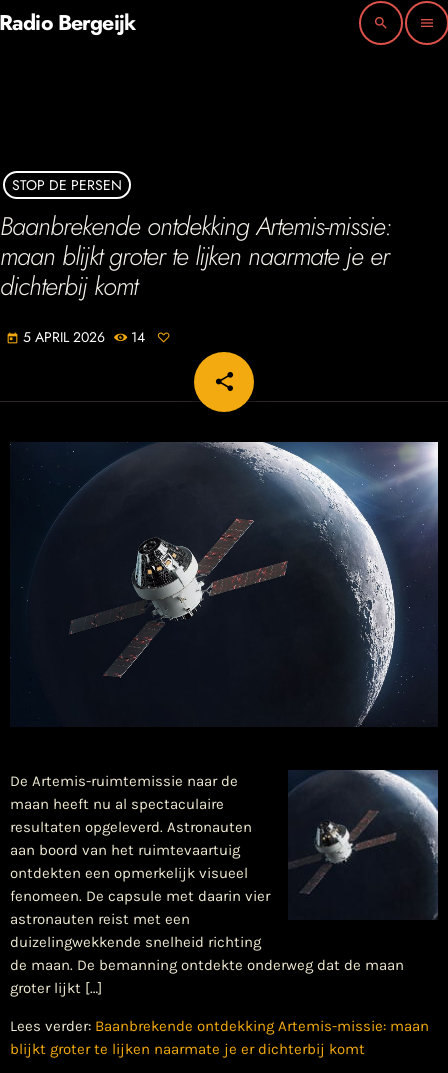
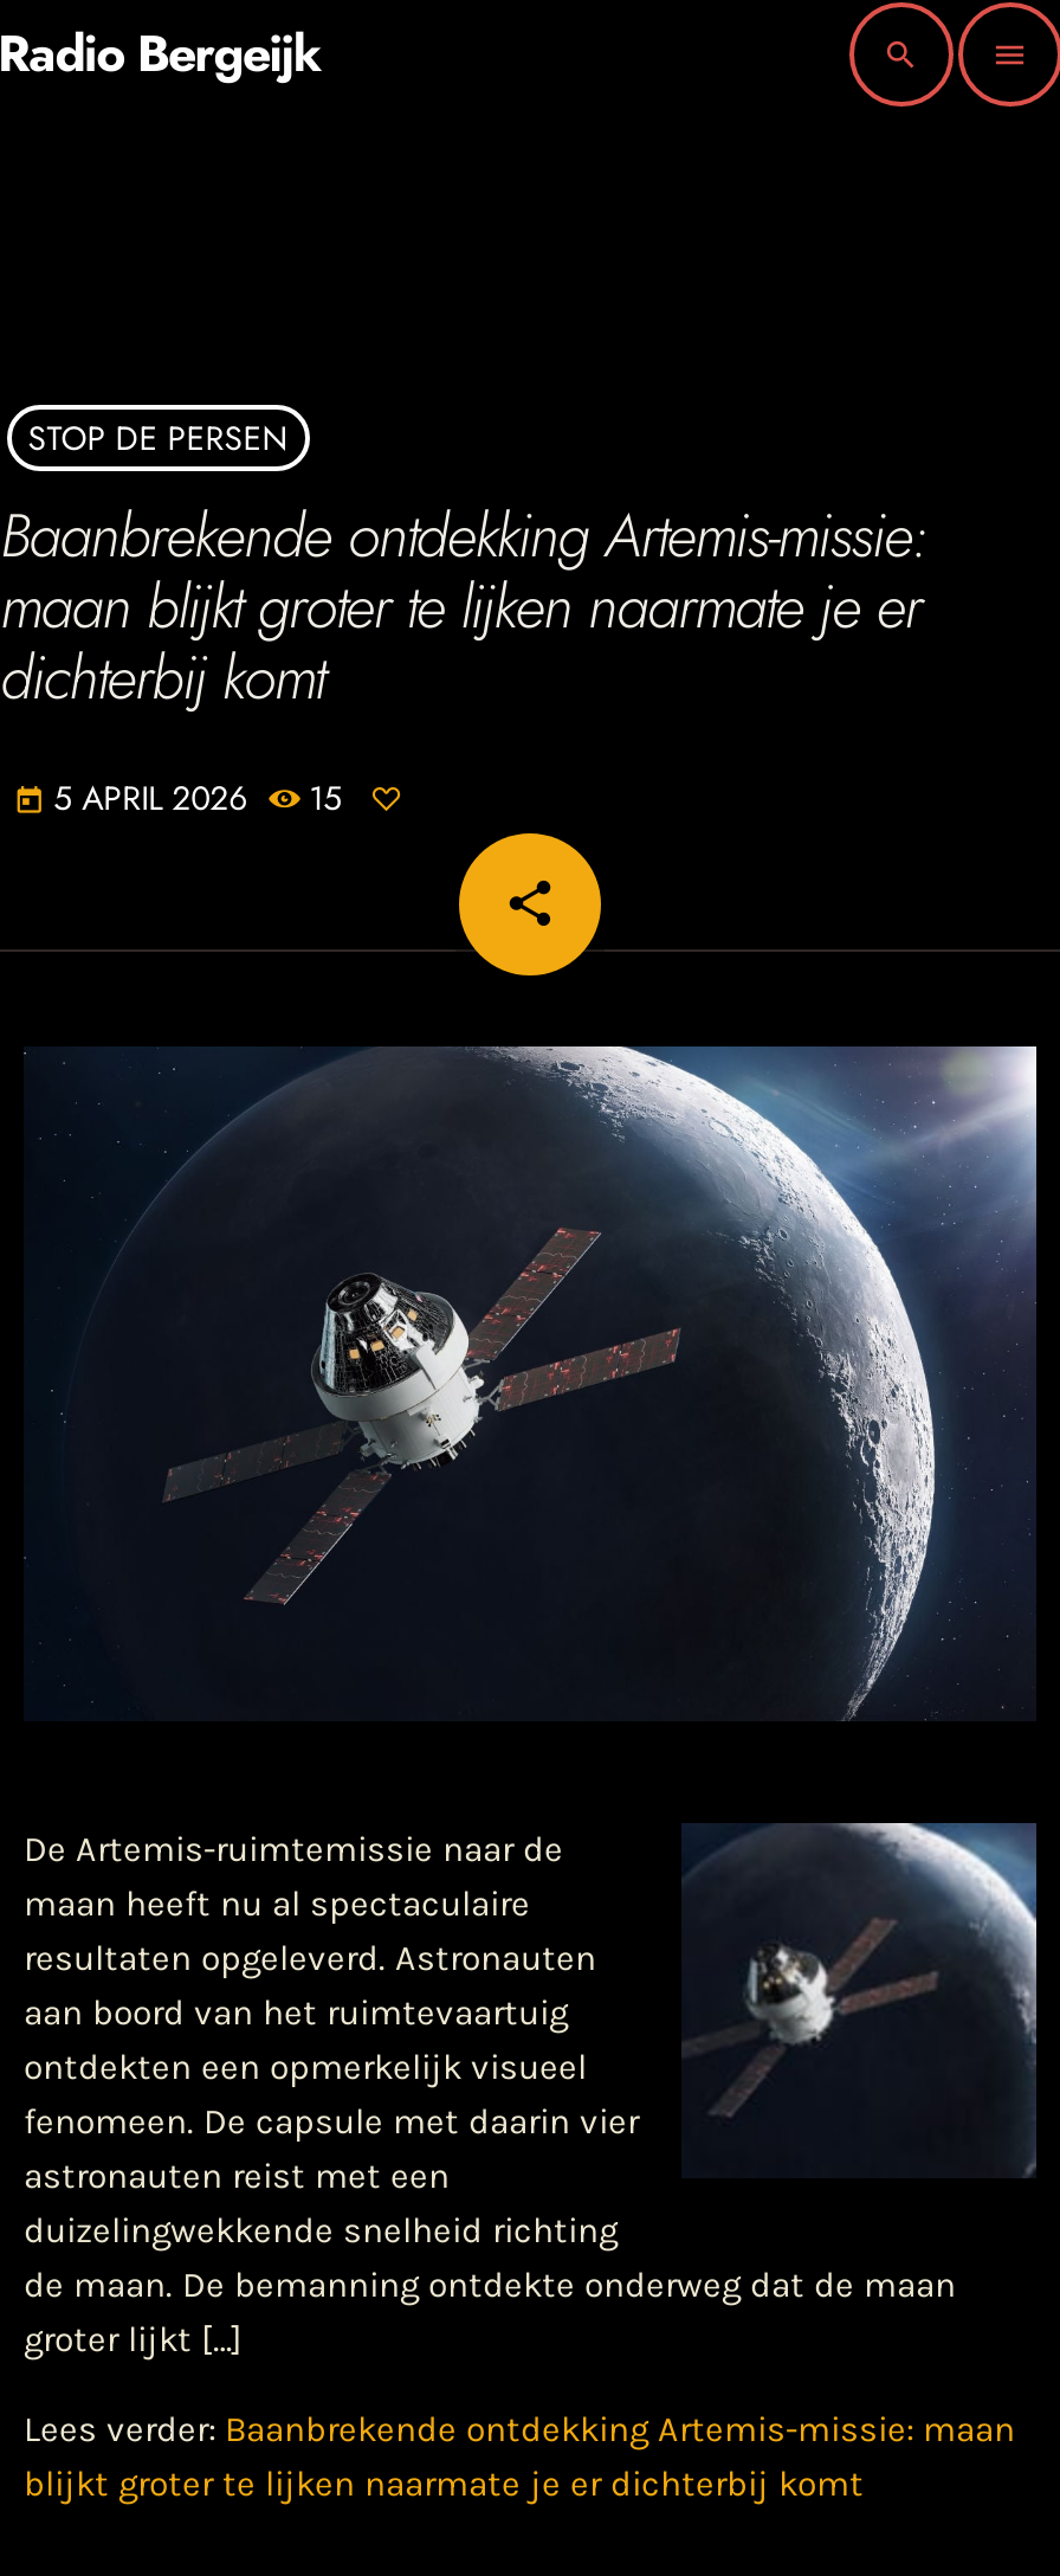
- 14
+ 15
